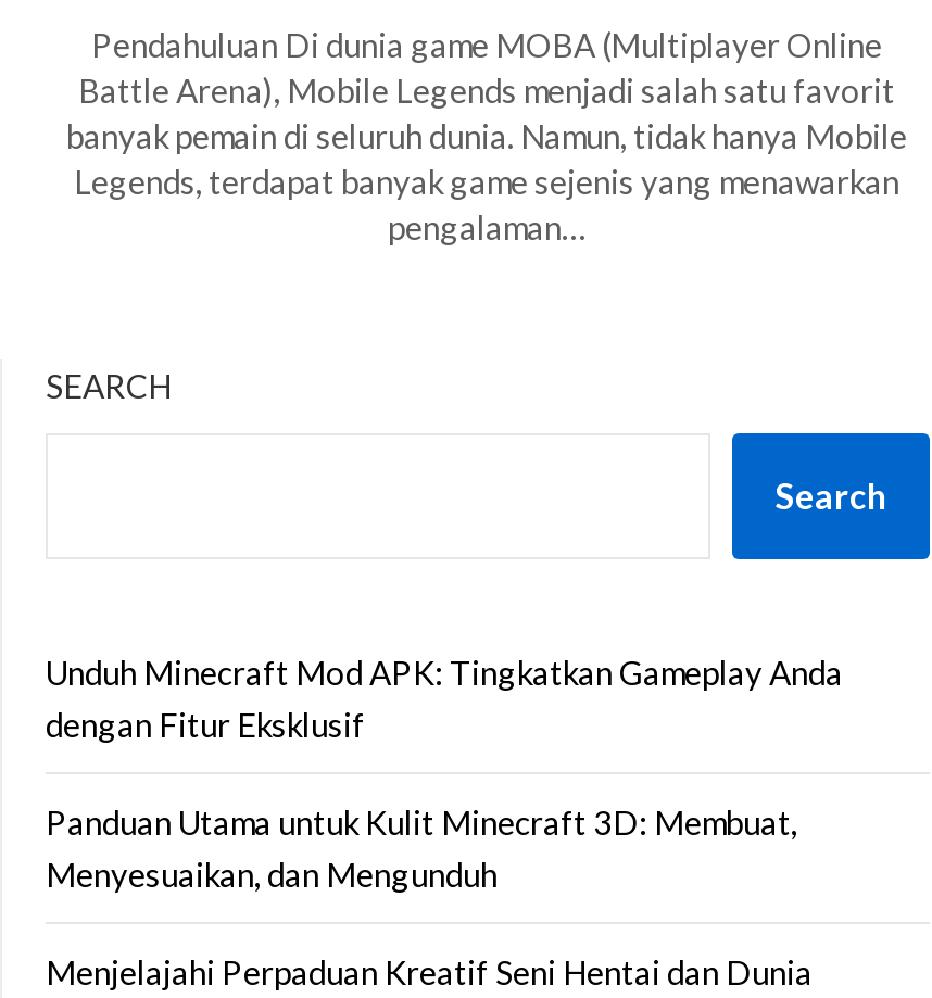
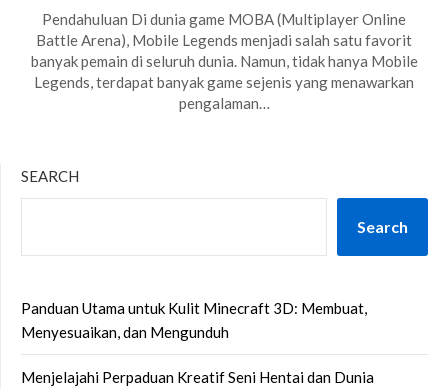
- Unduh Minecraft Mod APK: Tingkatkan Gameplay Anda
- dengan Fitur Eksklusif
